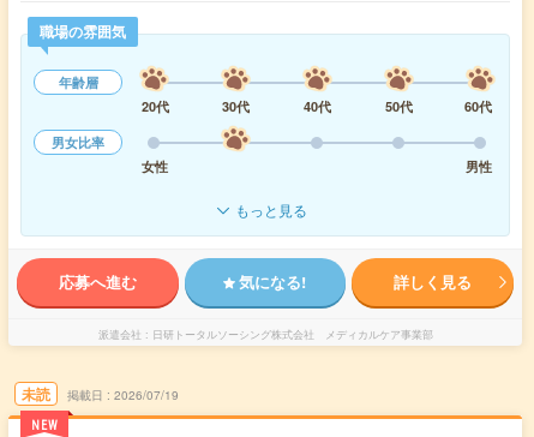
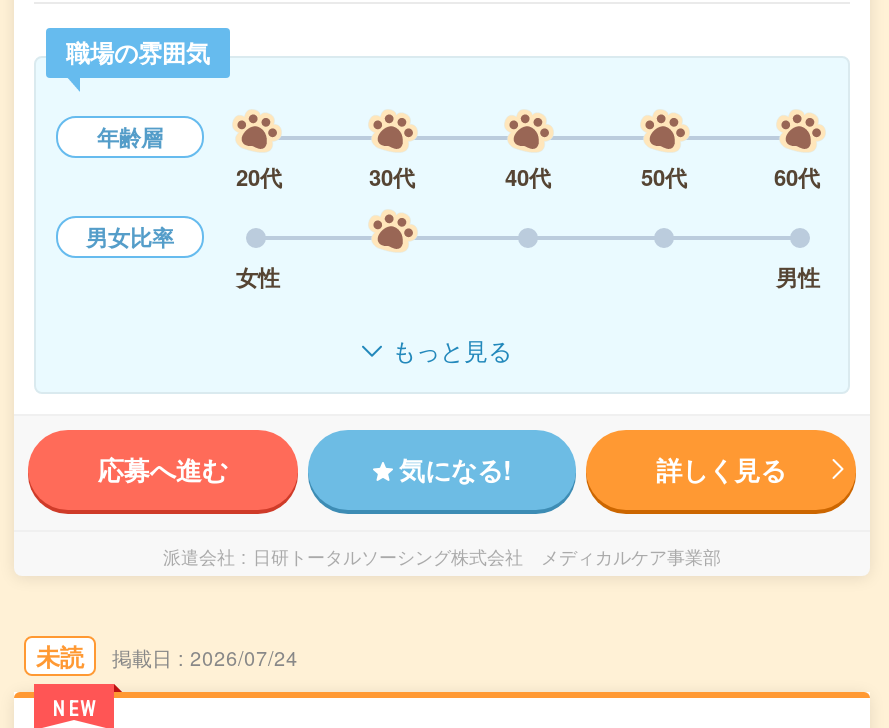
- 2026/07/19
+ 2026/07/24
